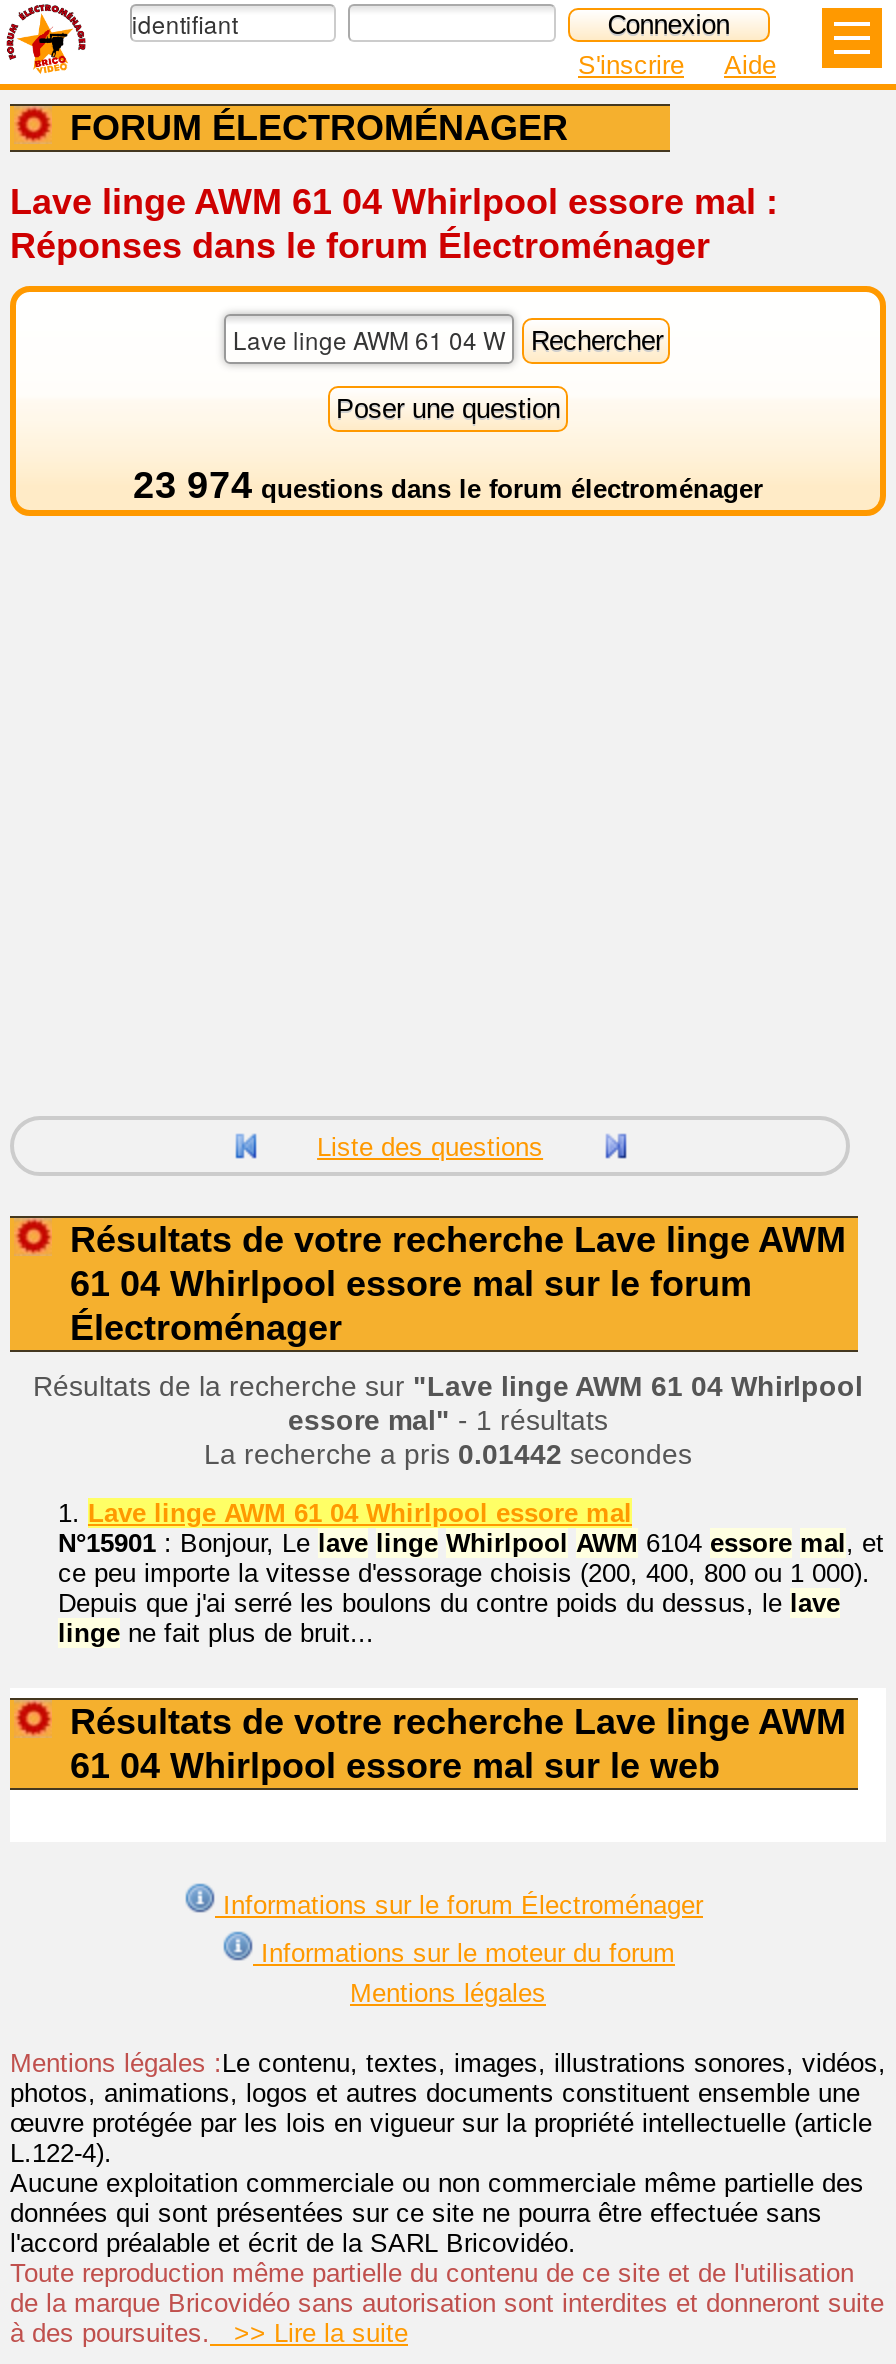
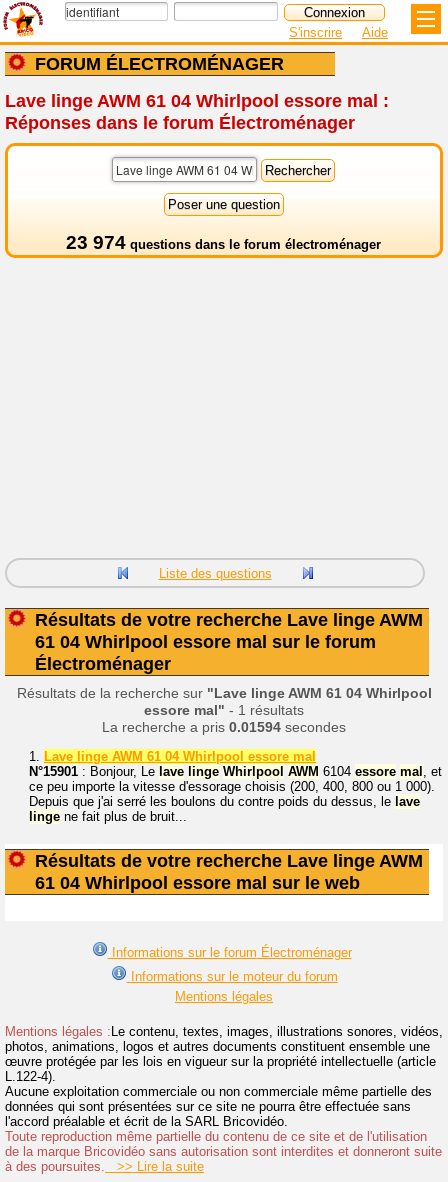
- La recherche a pris 0.01442 secondes
+ La recherche a pris 0.01594 secondes
